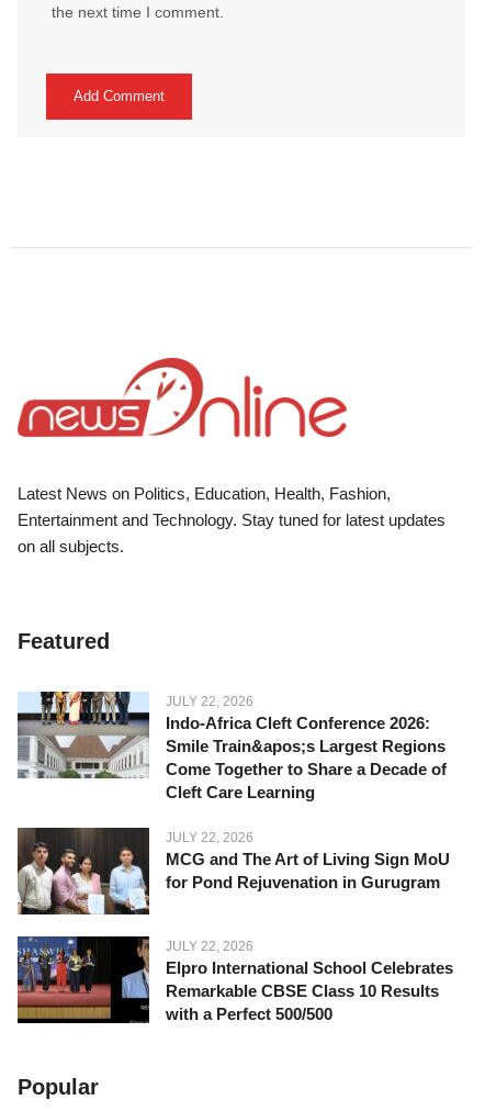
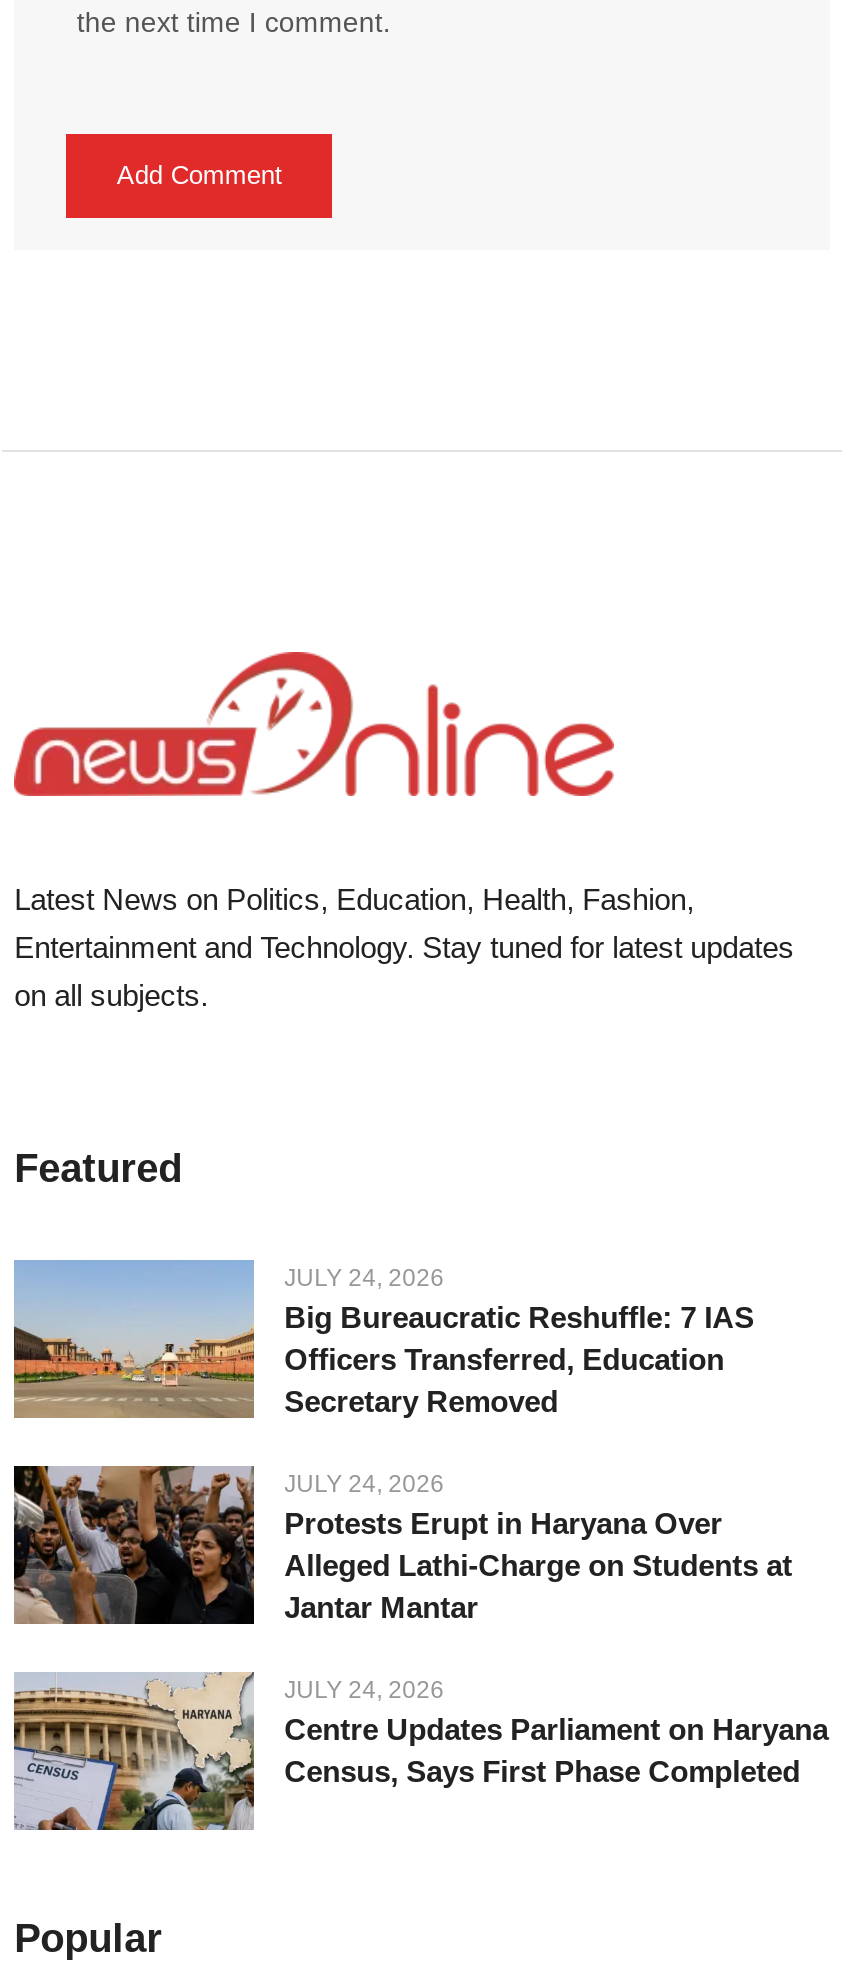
- [image]
- JULY 22, 2026
- Indo-Africa Cleft Conference 2026:
- Smile Train&apos;s Largest Regions
- Come Together to Share a Decade of
- Cleft Care Learning
+ [image]
+ JULY 24, 2026
+ Big Bureaucratic Reshuffle: 7 IAS
+ Officers Transferred, Education
+ Secretary Removed

- [image]
- JULY 22, 2026
- MCG and The Art of Living Sign MoU
- for Pond Rejuvenation in Gurugram
+ [image]
+ JULY 24, 2026
+ Protests Erupt in Haryana Over
+ Alleged Lathi-Charge on Students at
+ Jantar Mantar

- [image]
- JULY 22, 2026
- Elpro International School Celebrates
- Remarkable CBSE Class 10 Results
- with a Perfect 500/500
+ [image]
+ JULY 24, 2026
+ Centre Updates Parliament on Haryana
+ Census, Says First Phase Completed
